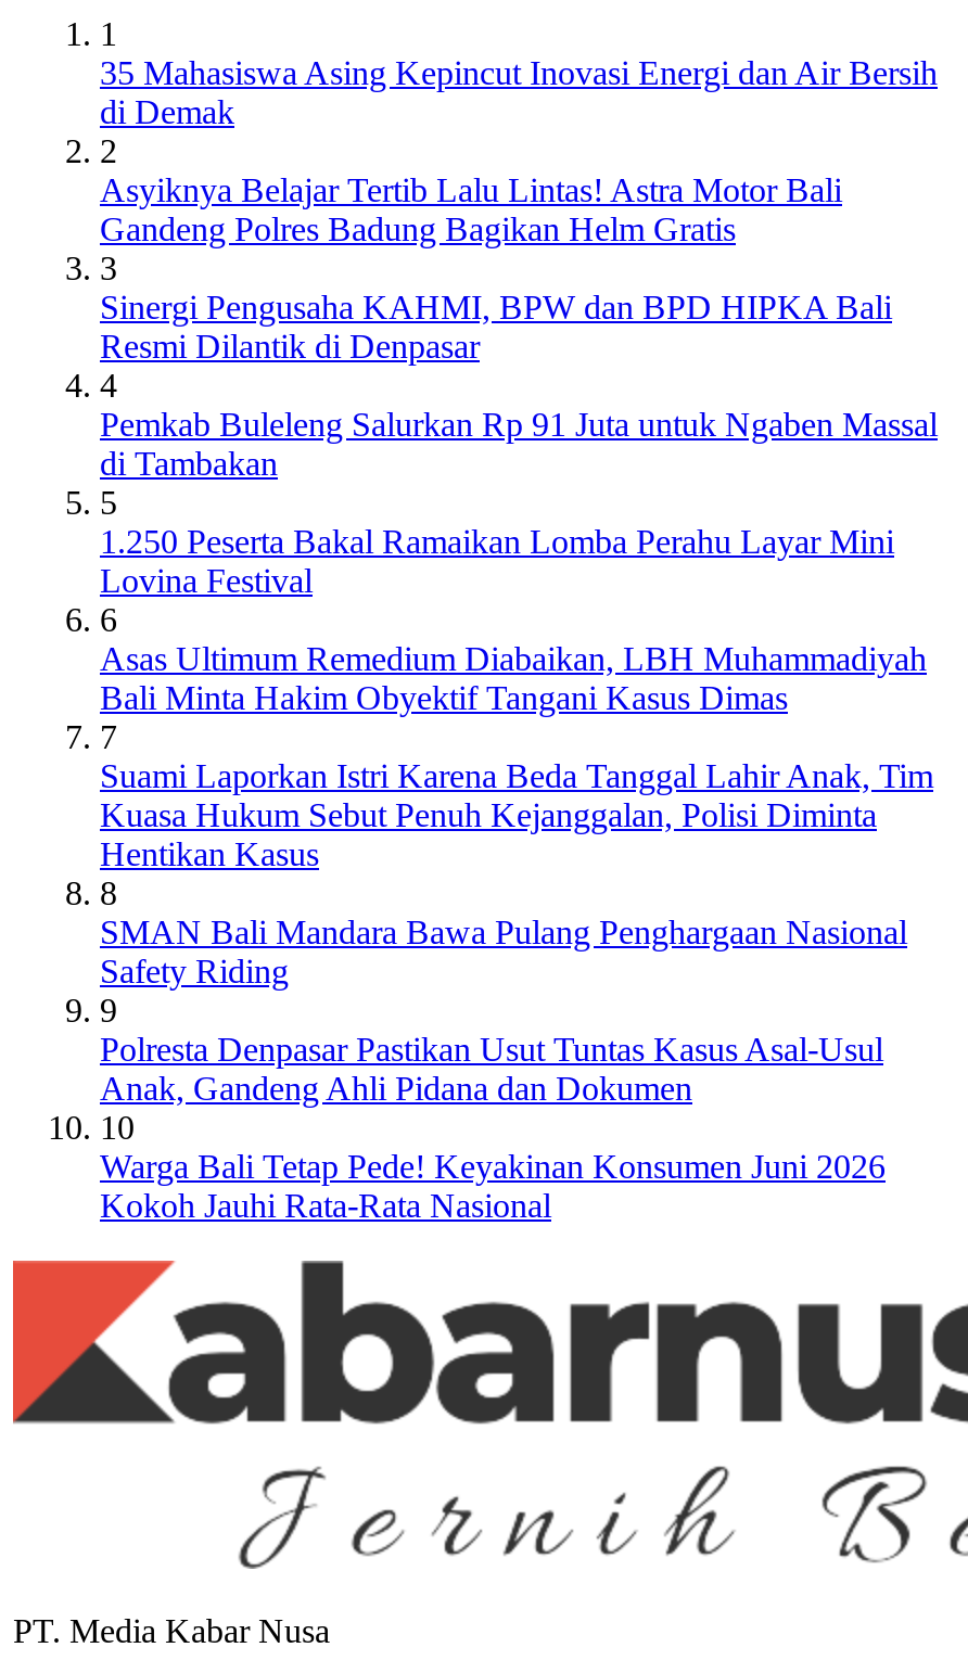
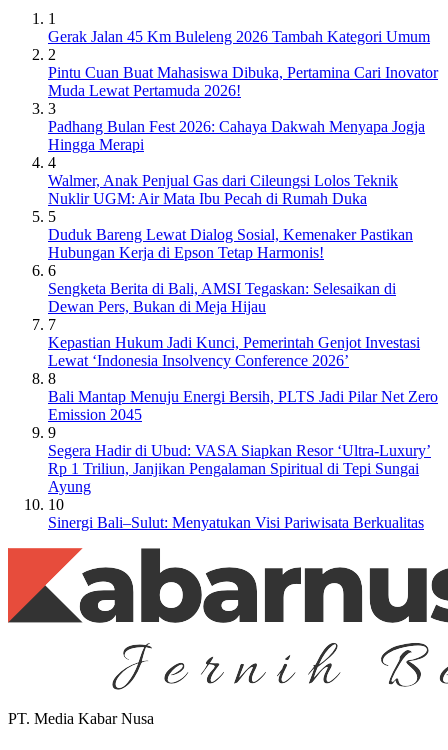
- 35 Mahasiswa Asing Kepincut Inovasi Energi dan Air Bersih
- di Demak
+ Gerak Jalan 45 Km Buleleng 2026 Tambah Kategori Umum

- Asyiknya Belajar Tertib Lalu Lintas! Astra Motor Bali
- Gandeng Polres Badung Bagikan Helm Gratis
+ Pintu Cuan Buat Mahasiswa Dibuka, Pertamina Cari Inovator
+ Muda Lewat Pertamuda 2026!

- Sinergi Pengusaha KAHMI, BPW dan BPD HIPKA Bali
- Resmi Dilantik di Denpasar
+ Padhang Bulan Fest 2026: Cahaya Dakwah Menyapa Jogja
+ Hingga Merapi

- Pemkab Buleleng Salurkan Rp 91 Juta untuk Ngaben Massal
- di Tambakan
+ Walmer, Anak Penjual Gas dari Cileungsi Lolos Teknik
+ Nuklir UGM: Air Mata Ibu Pecah di Rumah Duka

- 1.250 Peserta Bakal Ramaikan Lomba Perahu Layar Mini
- Lovina Festival
+ Duduk Bareng Lewat Dialog Sosial, Kemenaker Pastikan
+ Hubungan Kerja di Epson Tetap Harmonis!

- Asas Ultimum Remedium Diabaikan, LBH Muhammadiyah
- Bali Minta Hakim Obyektif Tangani Kasus Dimas
+ Sengketa Berita di Bali, AMSI Tegaskan: Selesaikan di
+ Dewan Pers, Bukan di Meja Hijau

- Suami Laporkan Istri Karena Beda Tanggal Lahir Anak, Tim
- Kuasa Hukum Sebut Penuh Kejanggalan, Polisi Diminta
- Hentikan Kasus
+ Kepastian Hukum Jadi Kunci, Pemerintah Genjot Investasi
+ Lewat ‘Indonesia Insolvency Conference 2026’

- SMAN Bali Mandara Bawa Pulang Penghargaan Nasional
- Safety Riding
+ Bali Mantap Menuju Energi Bersih, PLTS Jadi Pilar Net Zero
+ Emission 2045

- Polresta Denpasar Pastikan Usut Tuntas Kasus Asal-Usul
- Anak, Gandeng Ahli Pidana dan Dokumen
+ Segera Hadir di Ubud: VASA Siapkan Resor ‘Ultra-Luxury’
+ Rp 1 Triliun, Janjikan Pengalaman Spiritual di Tepi Sungai
+ Ayung

- Warga Bali Tetap Pede! Keyakinan Konsumen Juni 2026
- Kokoh Jauhi Rata-Rata Nasional
+ Sinergi Bali–Sulut: Menyatukan Visi Pariwisata Berkualitas
